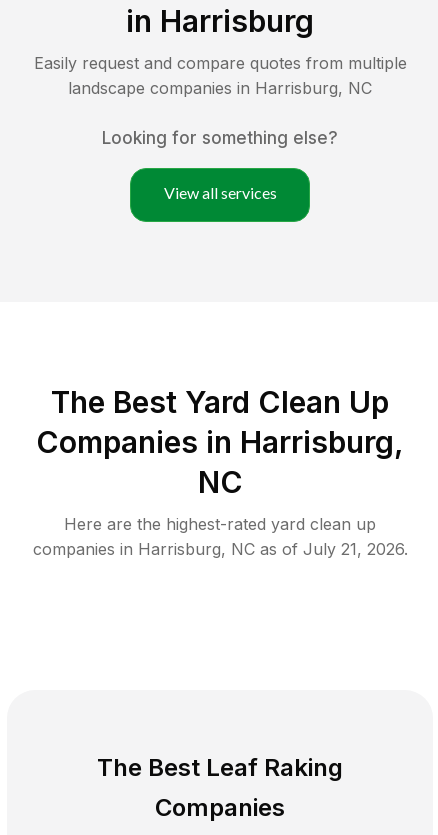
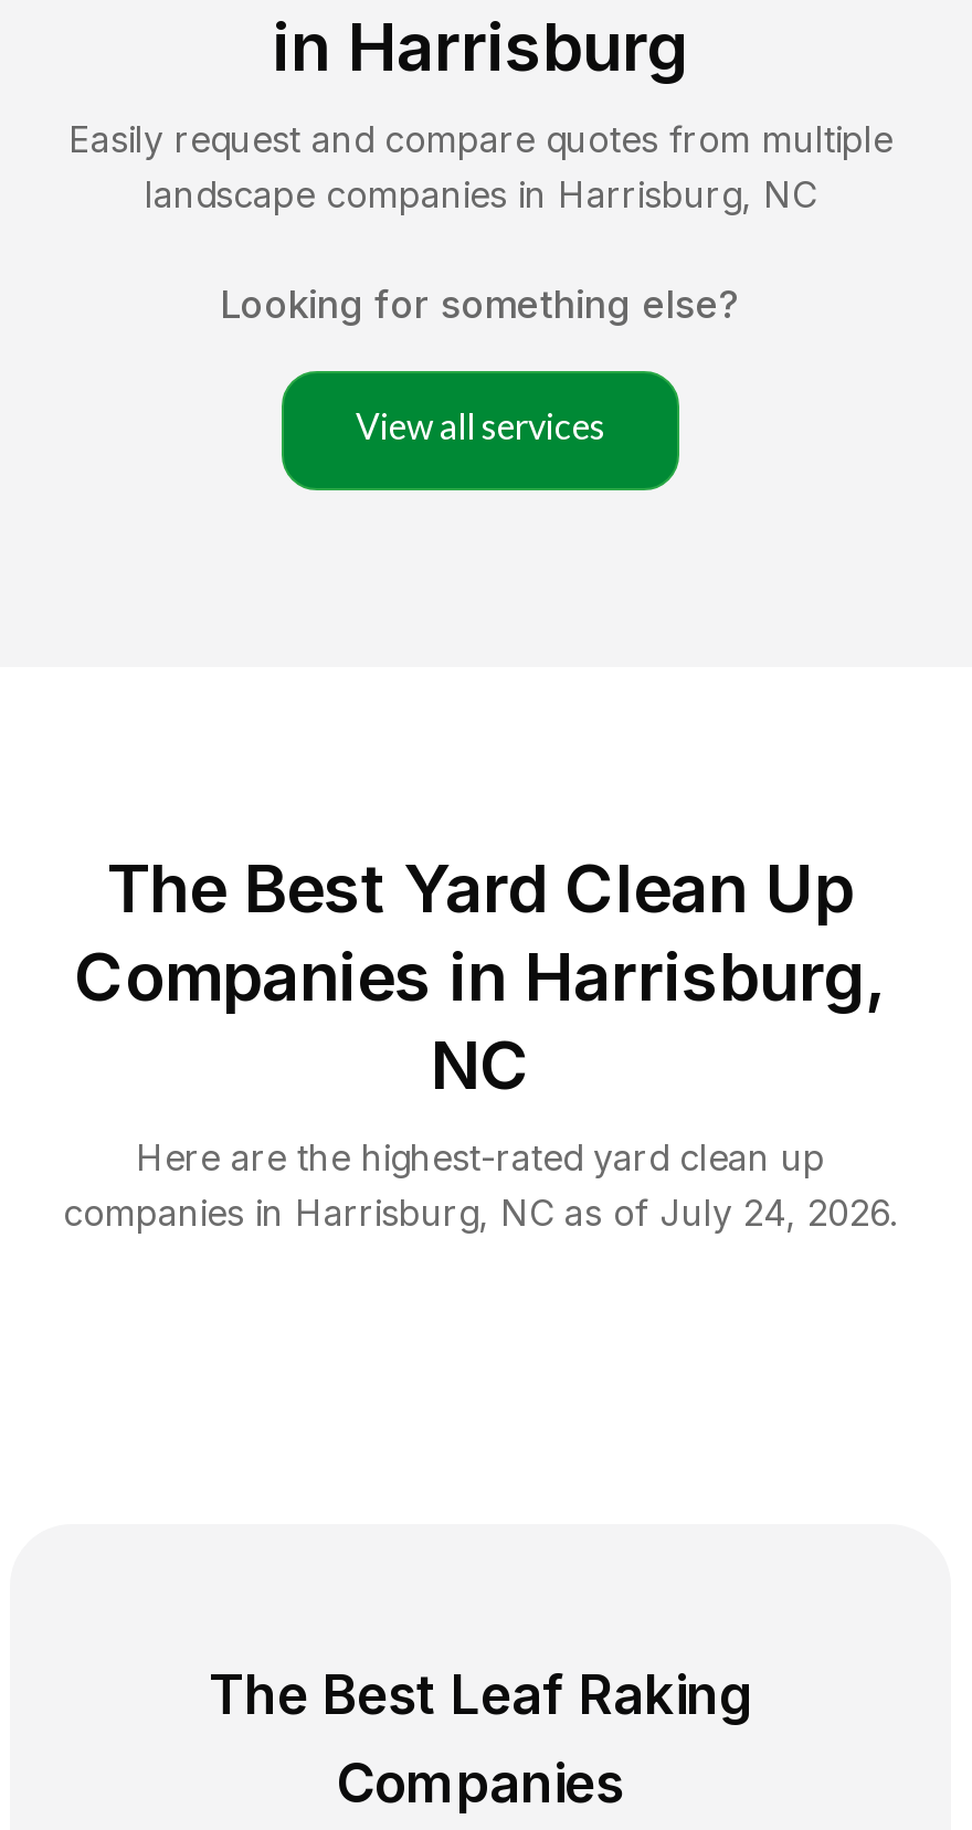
- companies in Harrisburg, NC as of July 21, 2026.
+ companies in Harrisburg, NC as of July 24, 2026.
